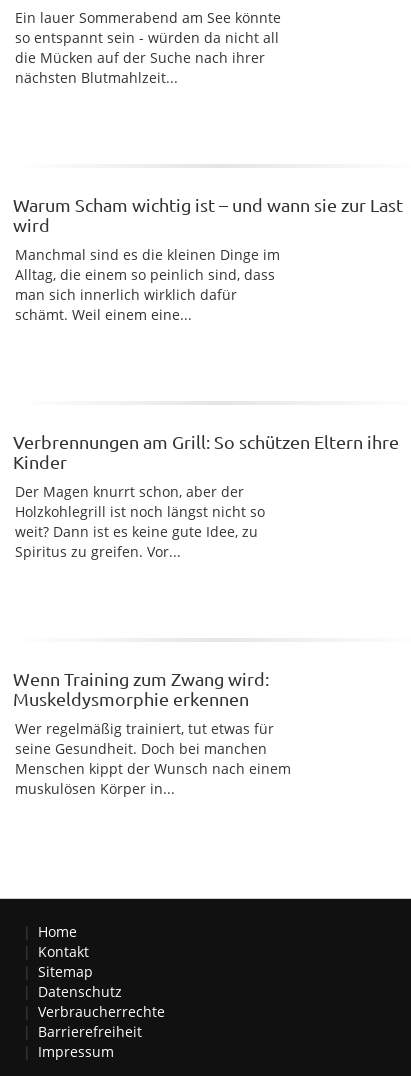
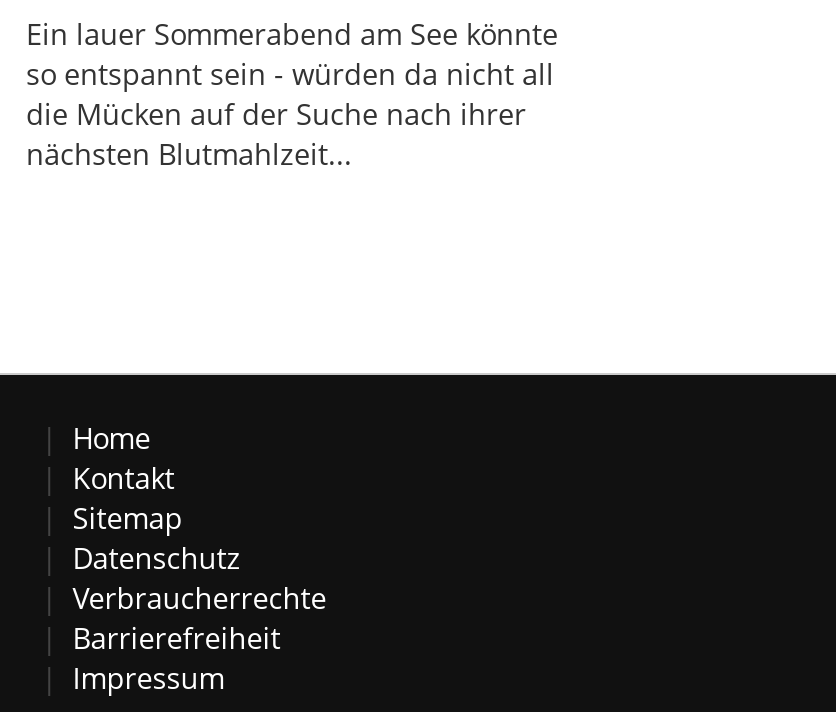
- Warum Scham wichtig ist – und wann sie zur Last
- wird
- Manchmal sind es die kleinen Dinge im
- Alltag, die einem so peinlich sind, dass
- man sich innerlich wirklich dafür
- schämt. Weil einem eine...

- Verbrennungen am Grill: So schützen Eltern ihre
- Kinder
- Der Magen knurrt schon, aber der
- Holzkohlegrill ist noch längst nicht so
- weit? Dann ist es keine gute Idee, zu
- Spiritus zu greifen. Vor...

- Wenn Training zum Zwang wird:
- Muskeldysmorphie erkennen
- Wer regelmäßig trainiert, tut etwas für
- seine Gesundheit. Doch bei manchen
- Menschen kippt der Wunsch nach einem
- muskulösen Körper in...
